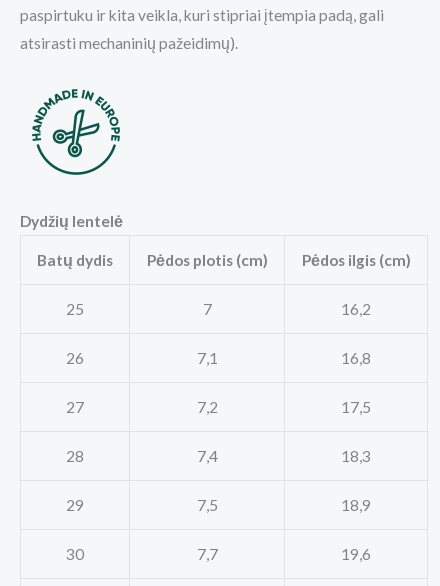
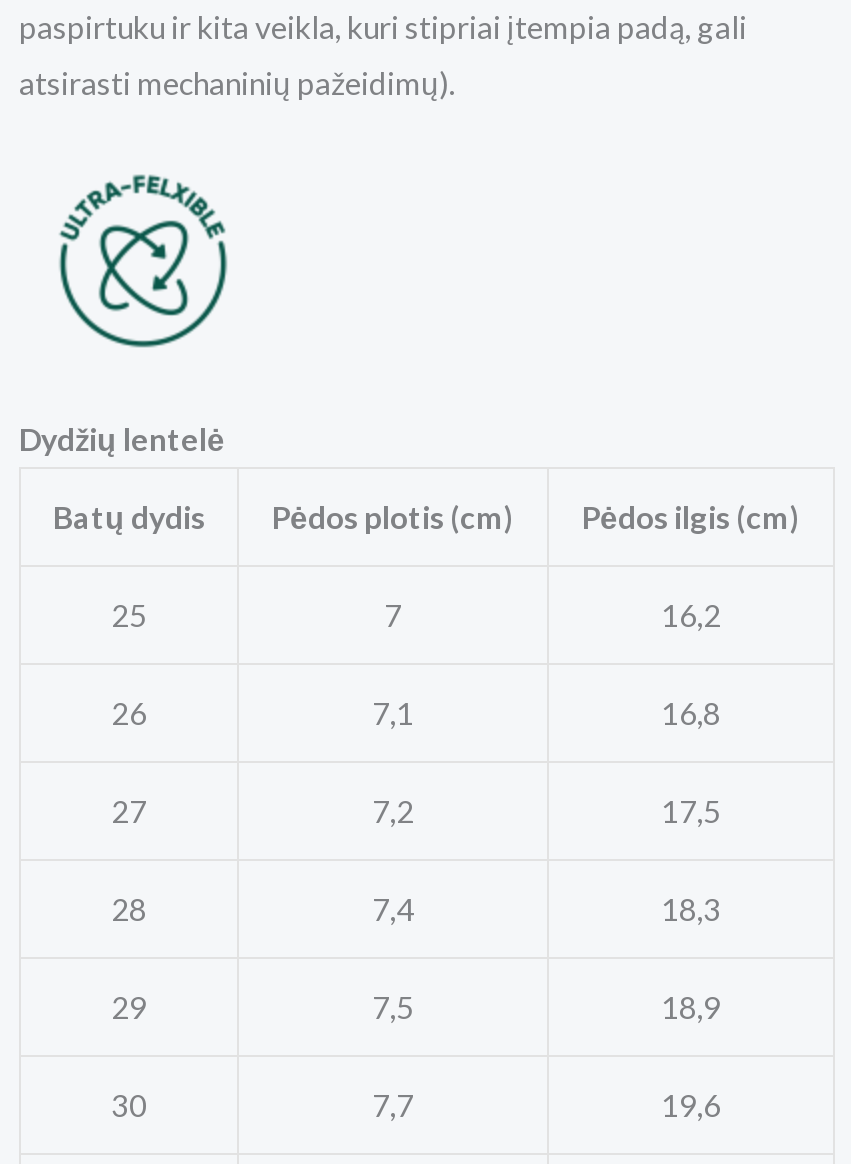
- [image]
+ [image]
